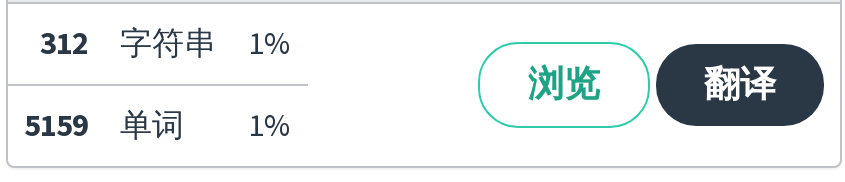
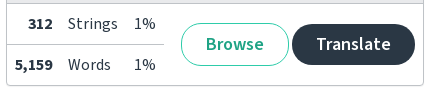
- 字符串
+ Strings

- 浏览
- 翻译
- 5159
- 单词
+ Browse
+ Translate
+ 5,159
+ Words
